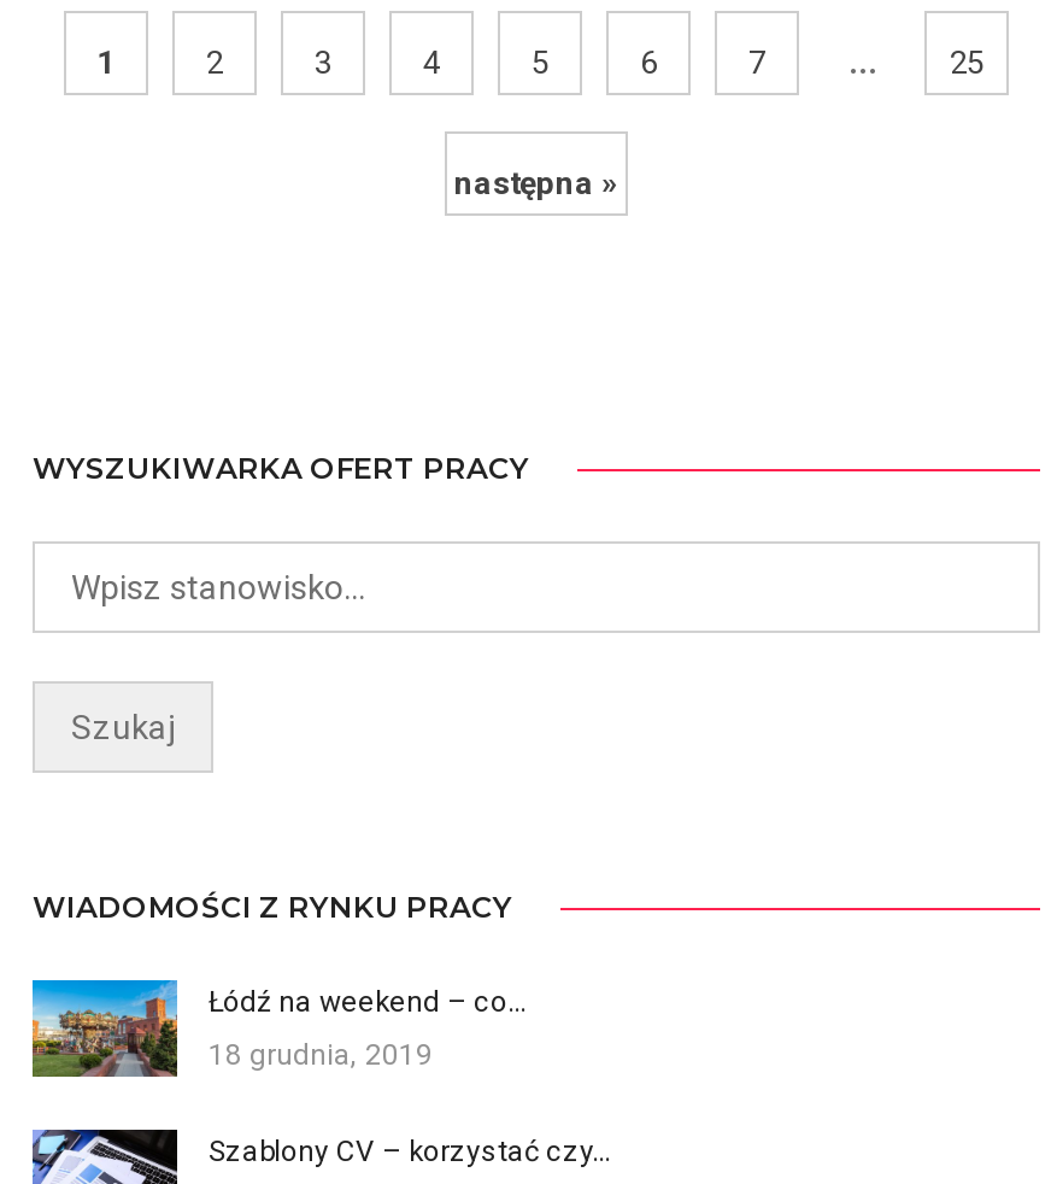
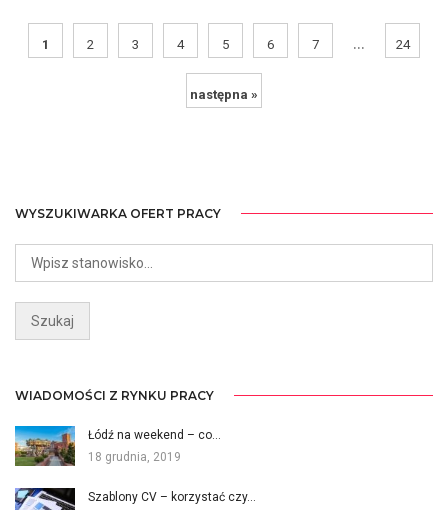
- 25
+ 24
